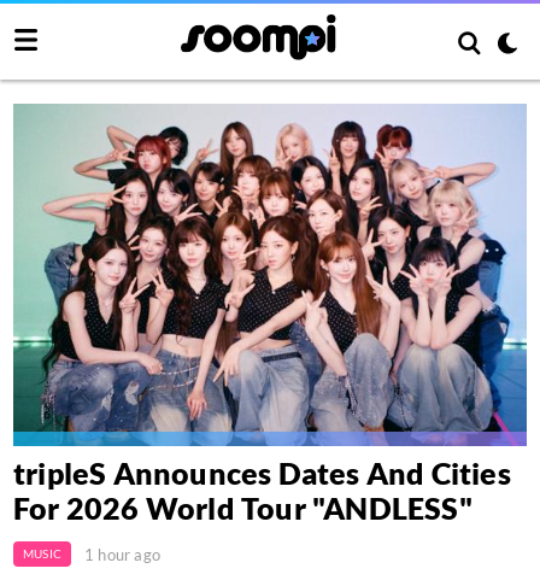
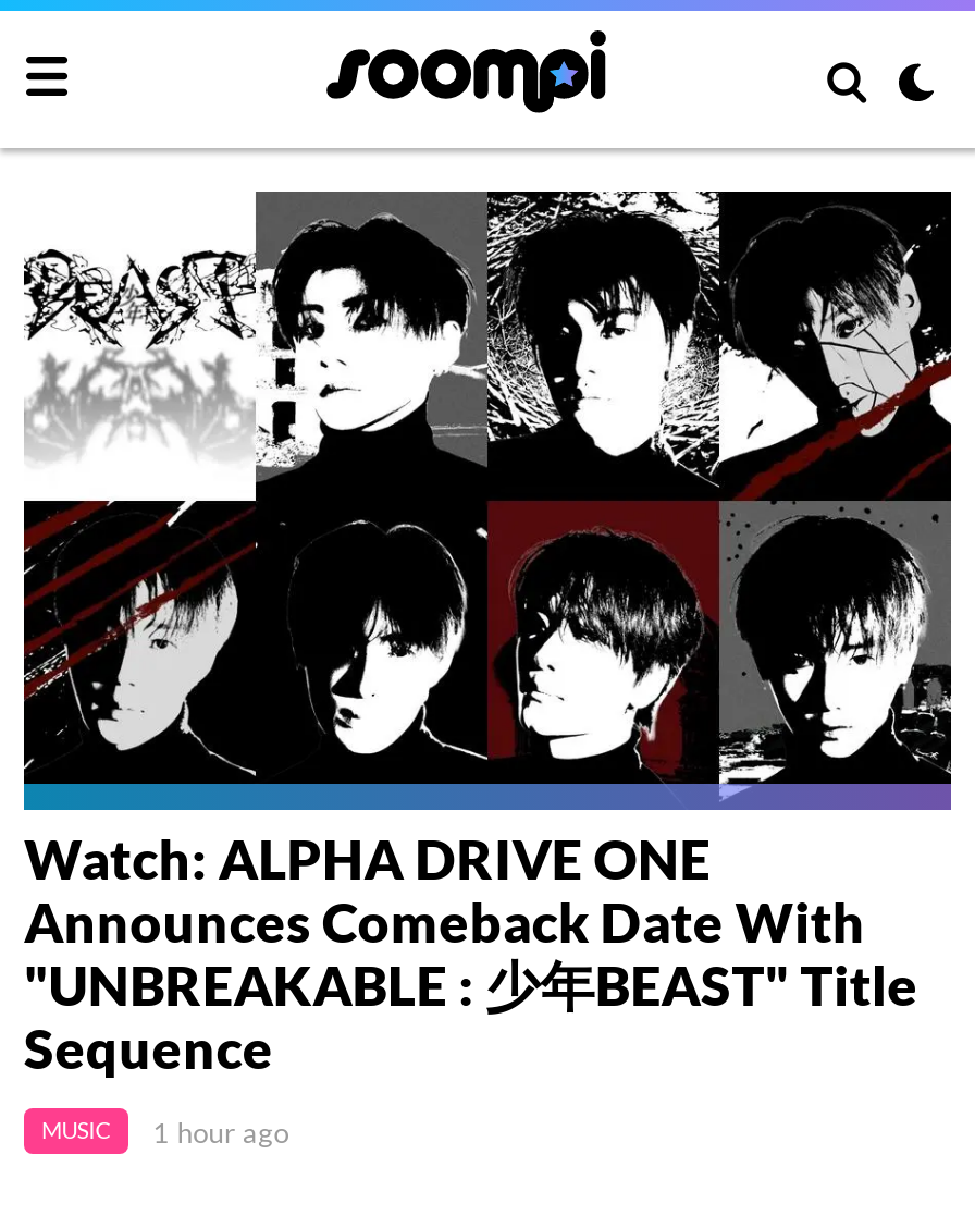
- [image]
- tripleS Announces Dates And Cities
- For 2026 World Tour "ANDLESS"
+ [image]
+ Watch: ALPHA DRIVE ONE
+ Announces Comeback Date With
+ "UNBREAKABLE : 少年BEAST" Title
+ Sequence
